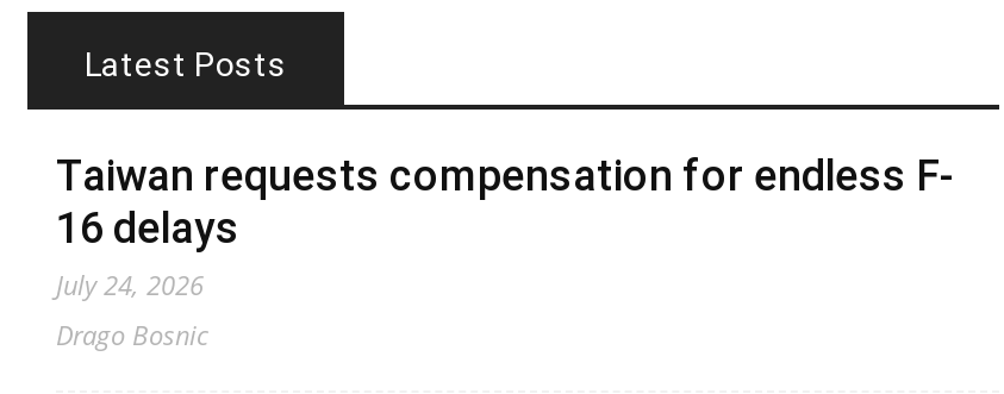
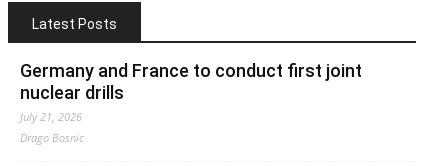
- Taiwan requests compensation for endless F-
- 16 delays
- July 24, 2026
+ Germany and France to conduct first joint
+ nuclear drills
+ July 21, 2026
